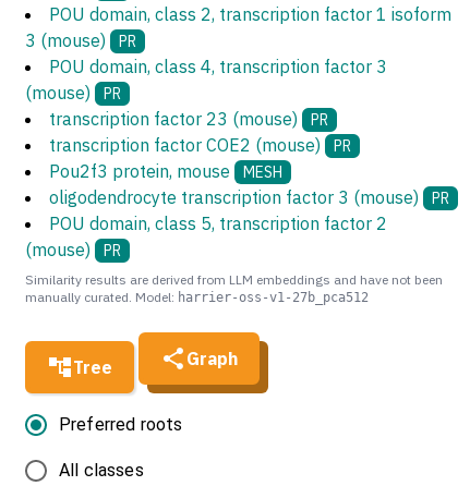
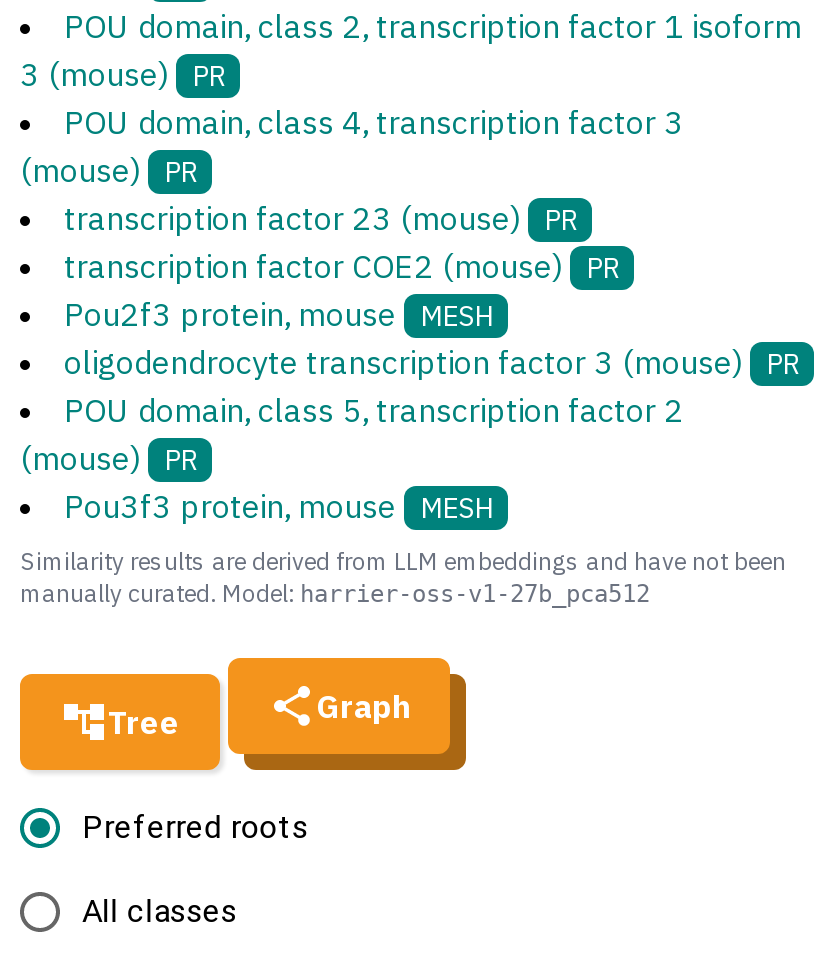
+ Pou3f3 protein, mouse
+ MESH
